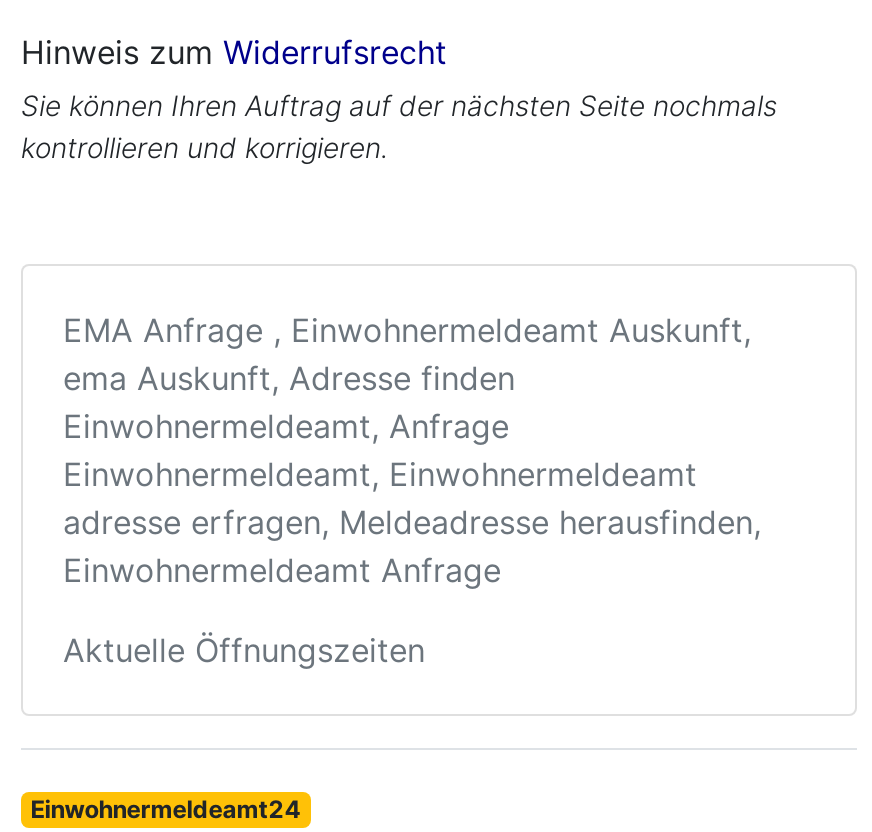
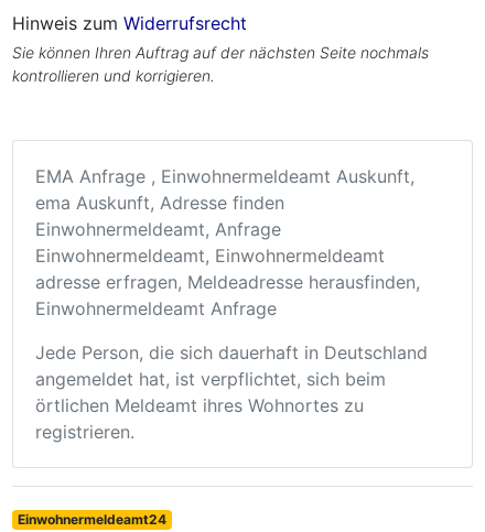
- Aktuelle Öffnungszeiten
+ Jede Person, die sich dauerhaft in Deutschland
+ angemeldet hat, ist verpflichtet, sich beim
+ örtlichen Meldeamt ihres Wohnortes zu
+ registrieren.
